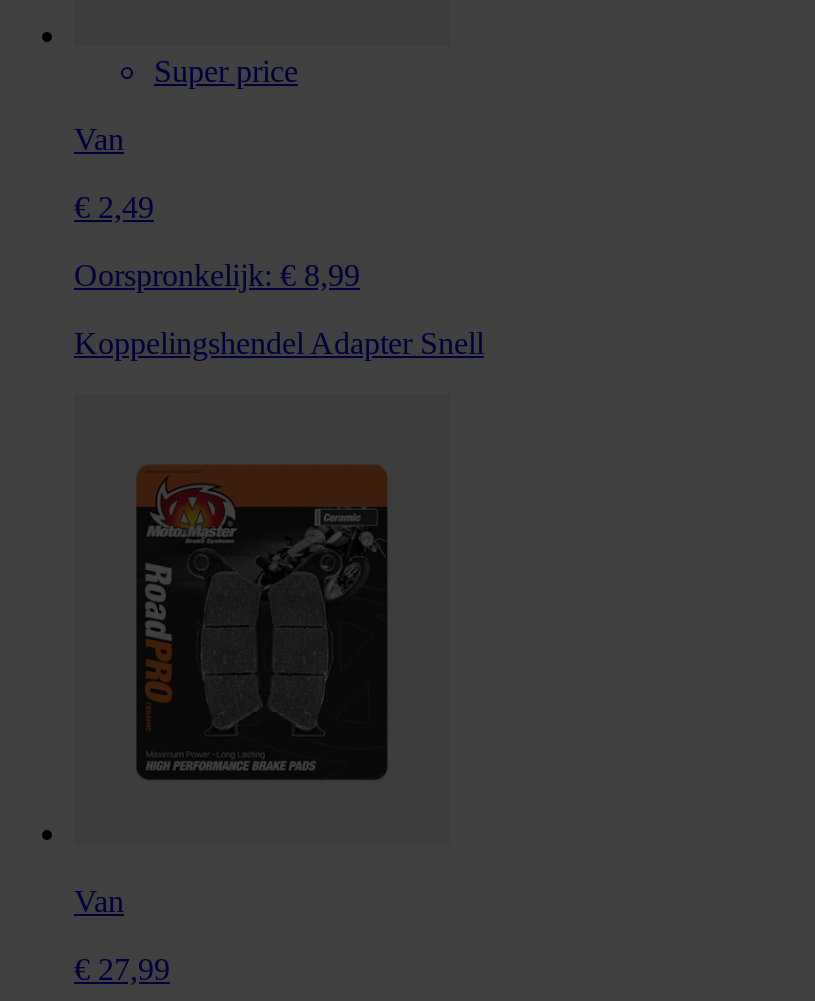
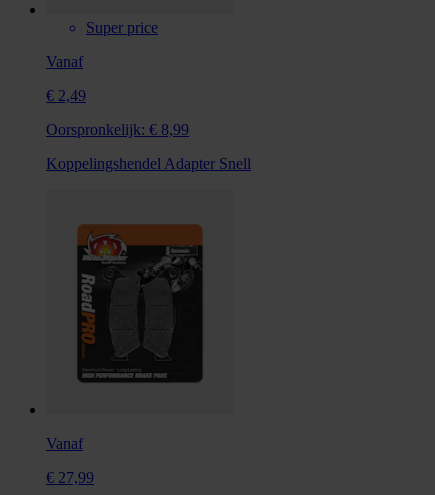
- Van
+ Vanaf

- Van
+ Vanaf
